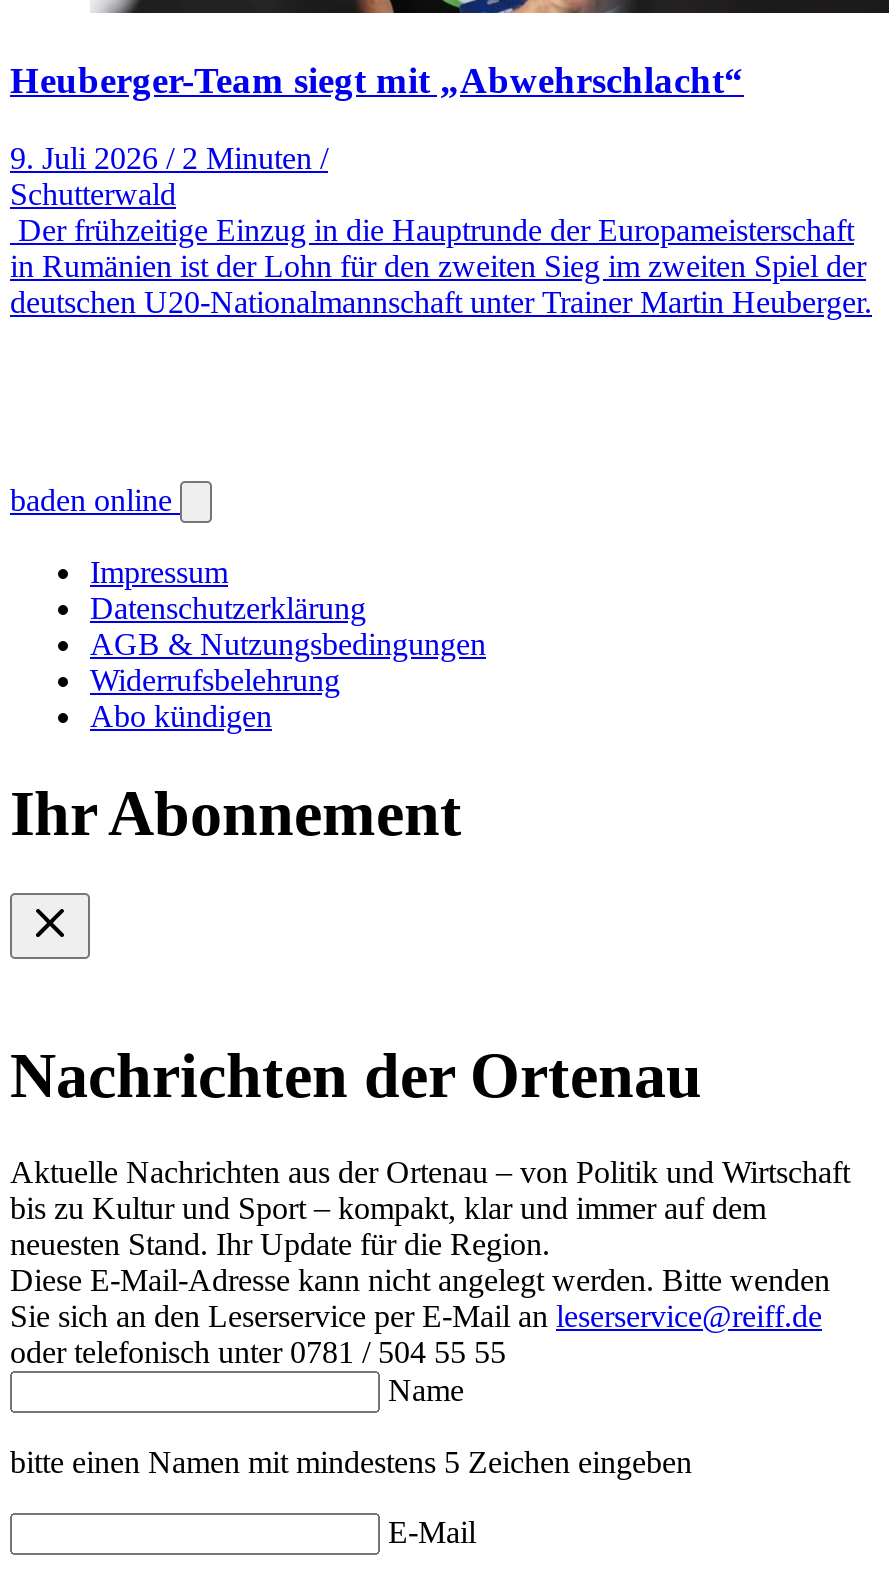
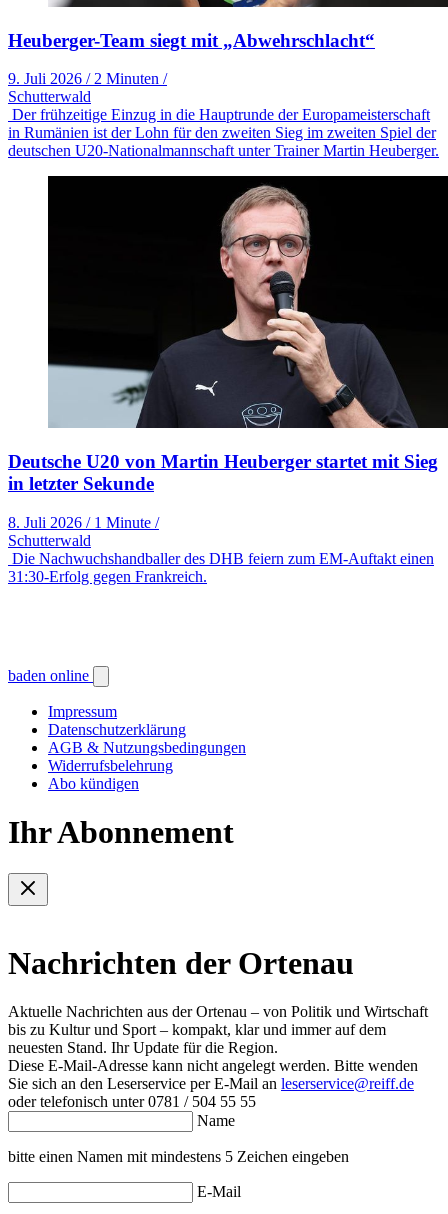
+ [image]
+ Deutsche U20 von Martin Heuberger startet mit Sieg
+ in letzter Sekunde
+ 8. Juli 2026 / 1 Minute /
+ Schutterwald
+ Die Nachwuchshandballer des DHB feiern zum EM-Auftakt einen
+ 31:30-Erfolg gegen Frankreich.
